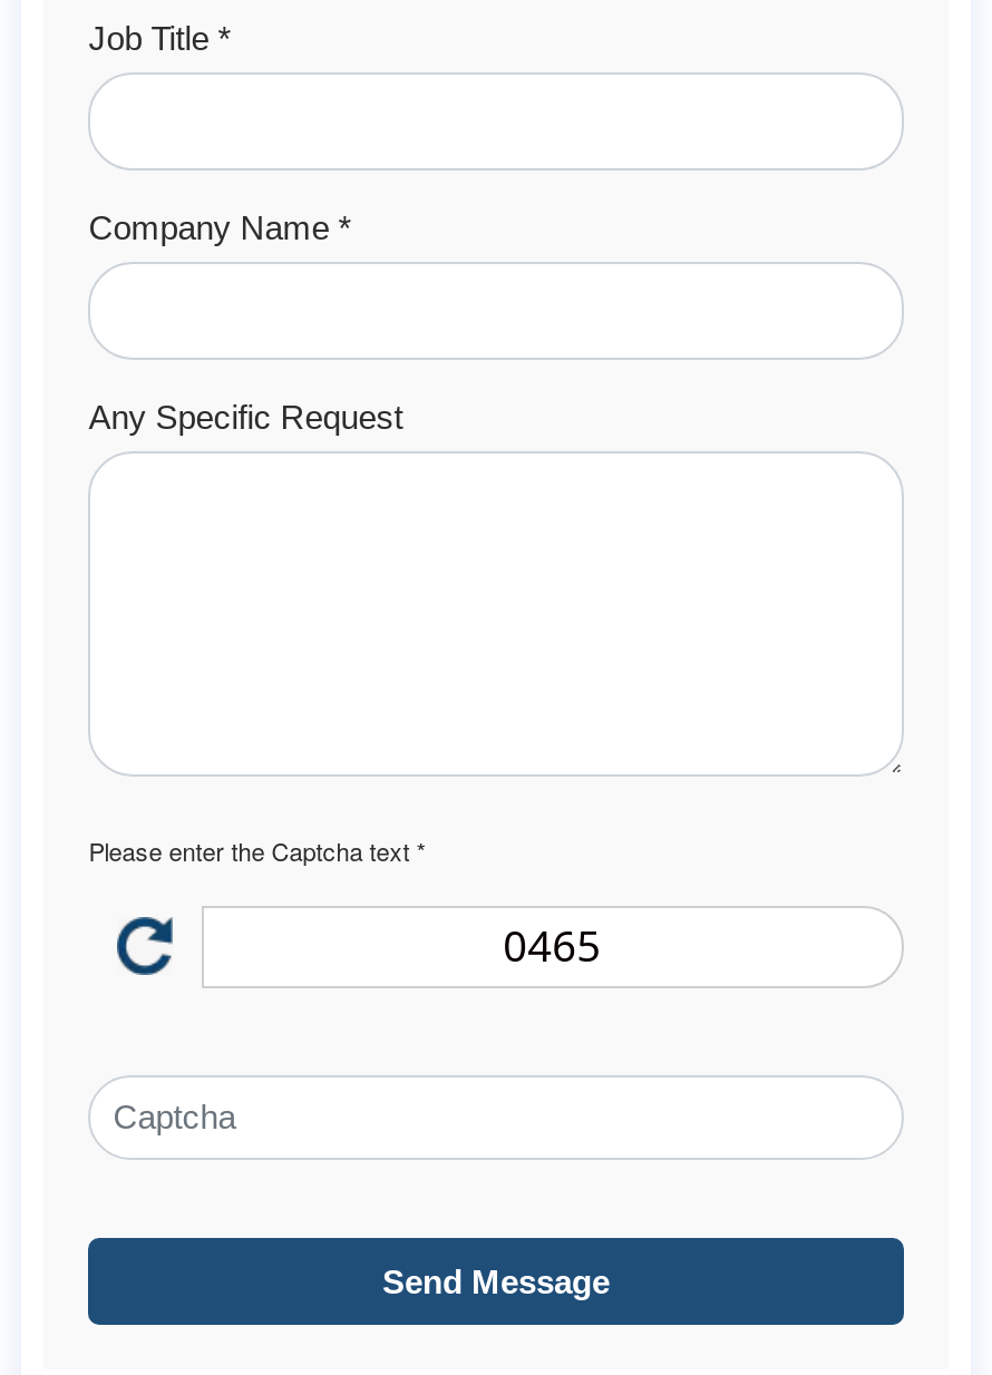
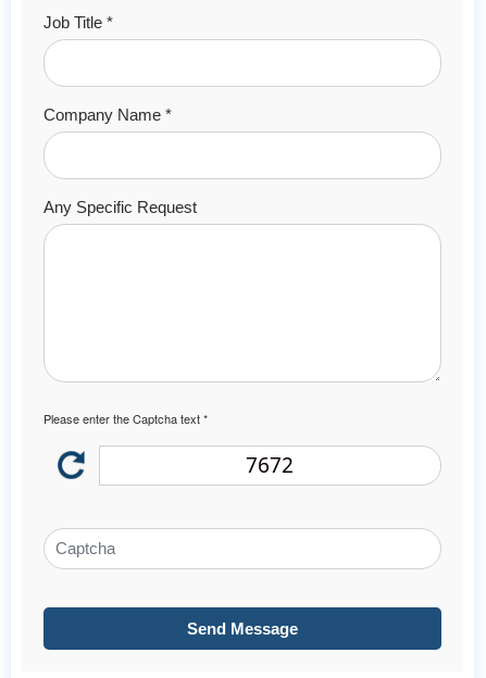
- 0465
+ 7672
